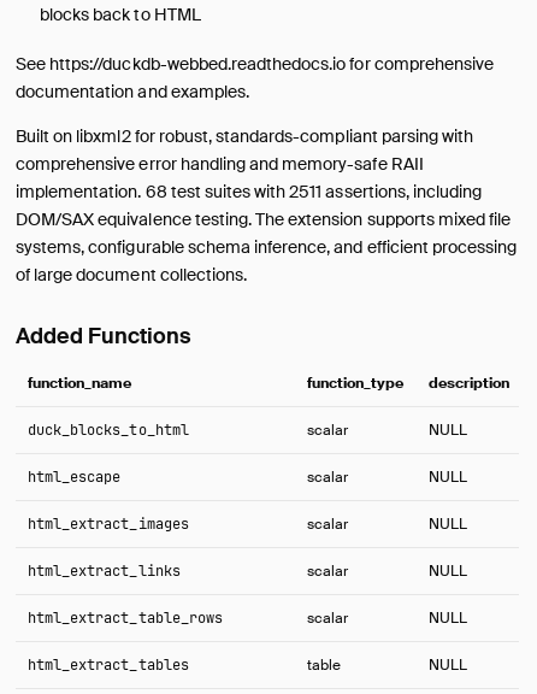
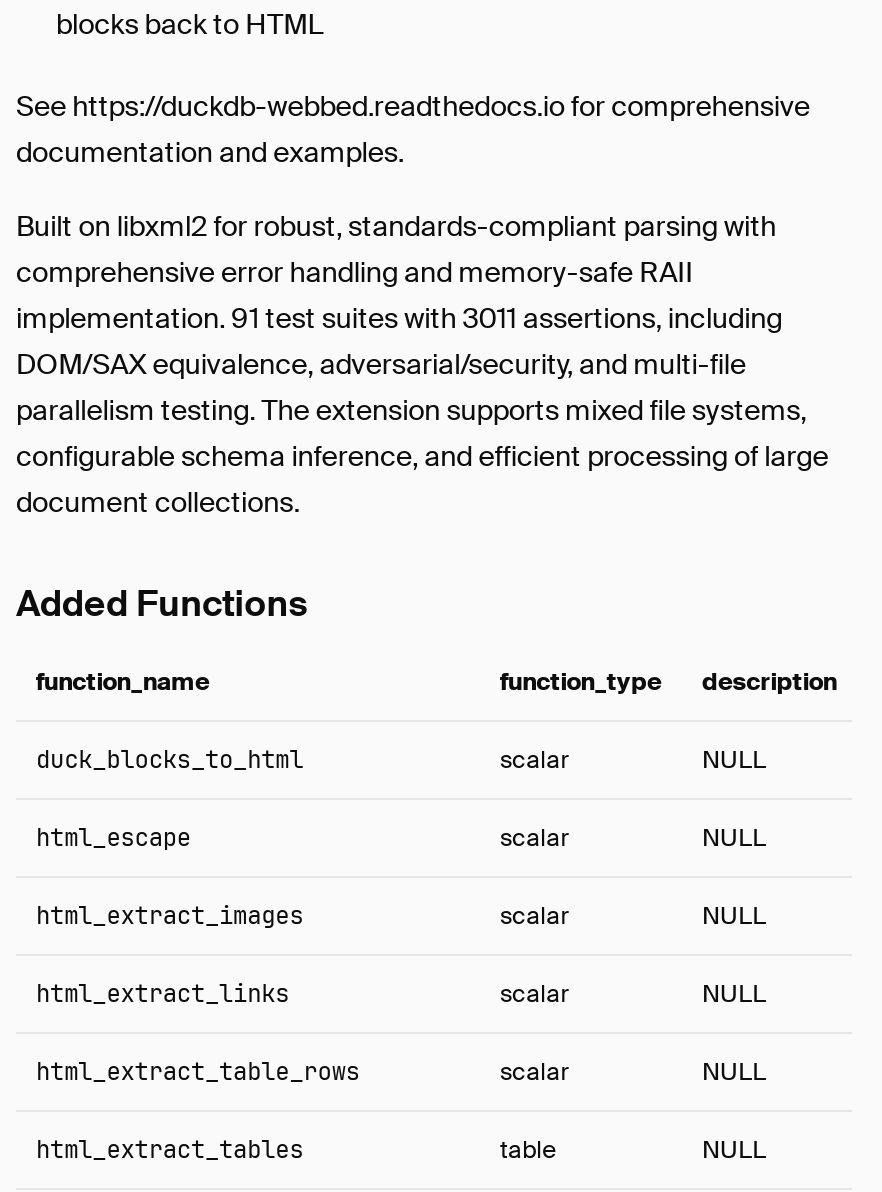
- implementation. 68 test suites with 2511 assertions, including
- DOM/SAX equivalence testing. The extension supports mixed file
- systems, configurable schema inference, and efficient processing
- of large document collections.
+ implementation. 91 test suites with 3011 assertions, including
+ DOM/SAX equivalence, adversarial/security, and multi-file
+ parallelism testing. The extension supports mixed file systems,
+ configurable schema inference, and efficient processing of large
+ document collections.
